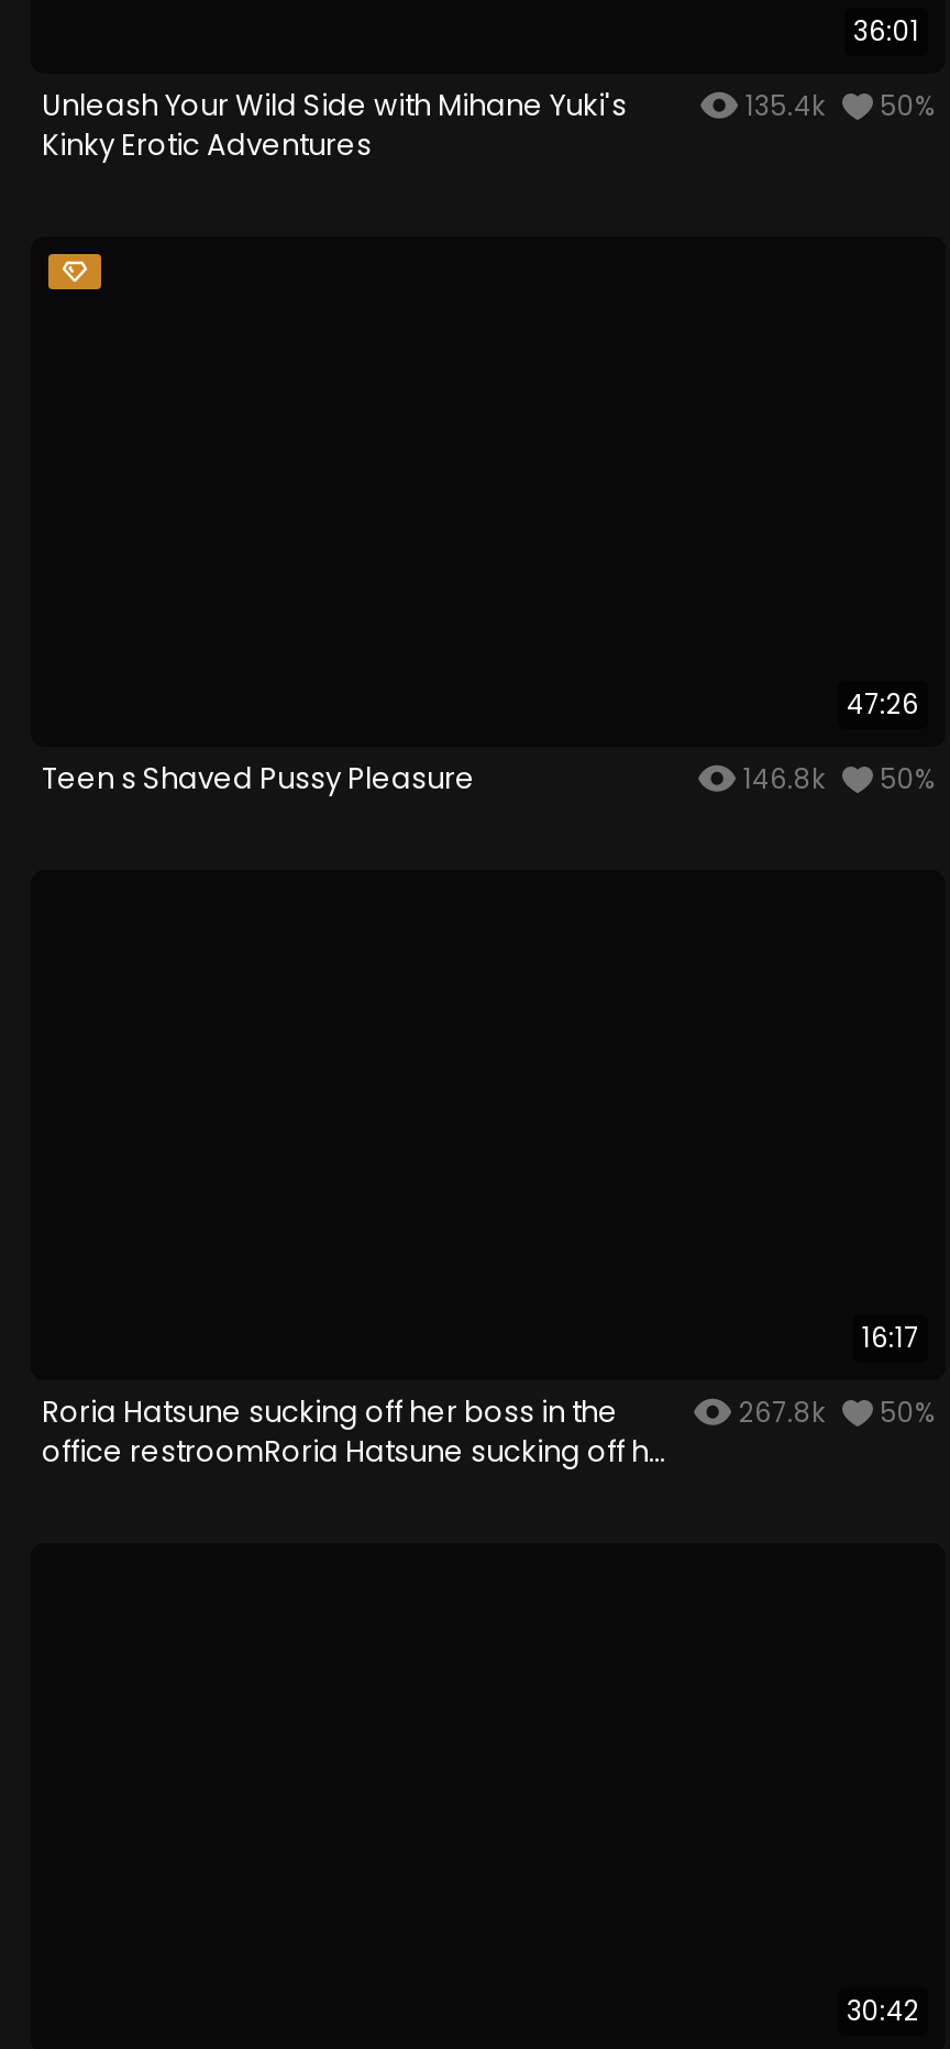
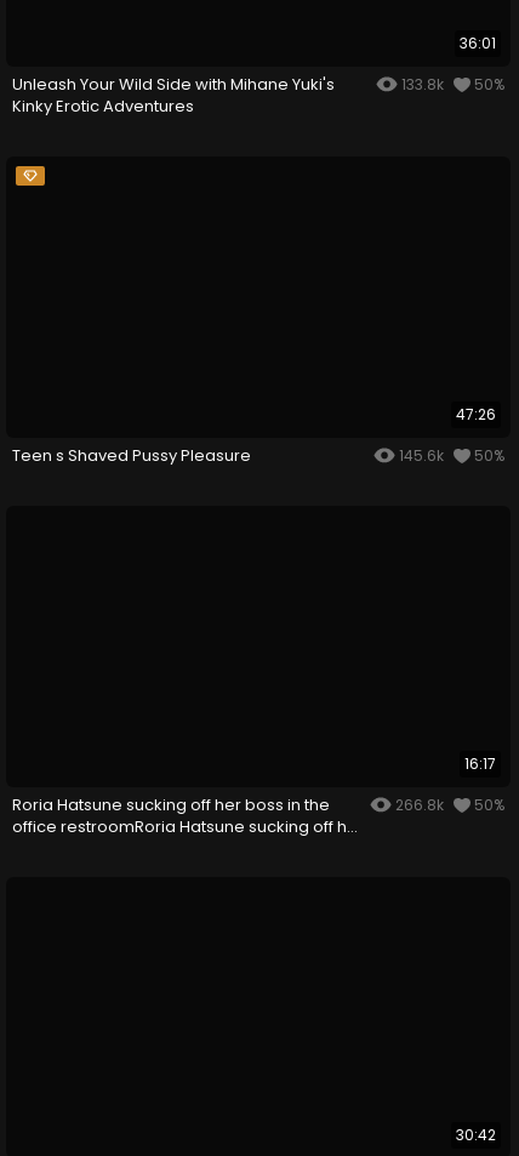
- 135.4k 50%
+ 133.8k 50%

- 146.8k 50%
+ 145.6k 50%

- 267.8k 50%
+ 266.8k 50%
